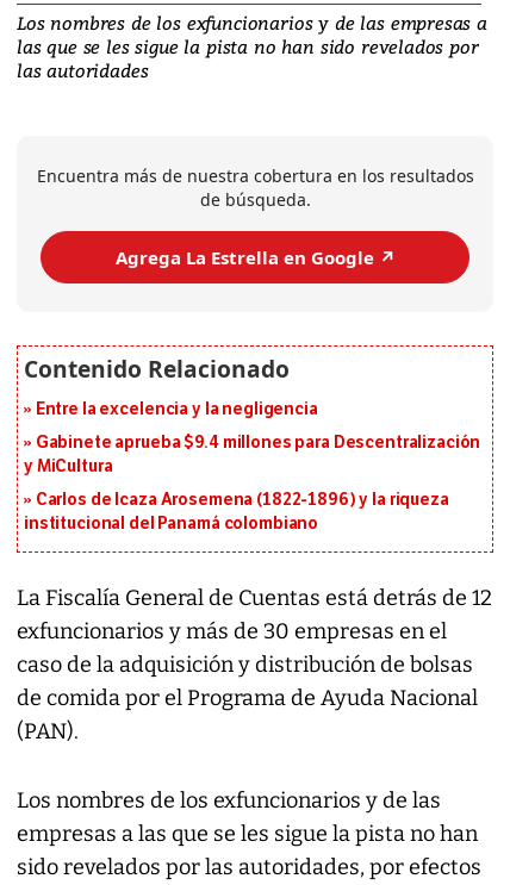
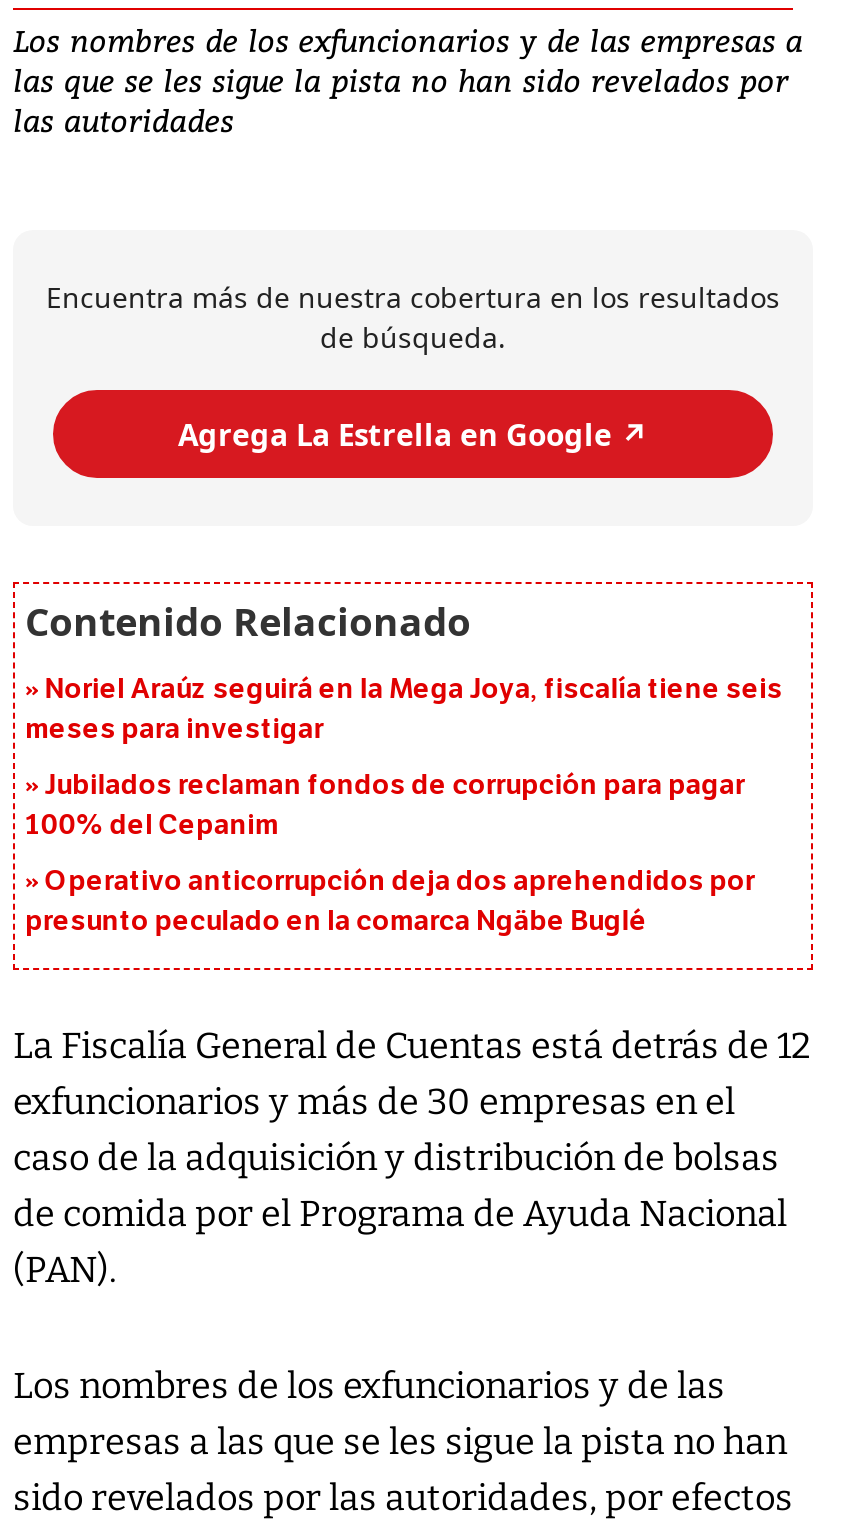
- Entre la excelencia y la negligencia
+ Noriel Araúz seguirá en la Mega Joya, fiscalía tiene seis
+ meses para investigar

- Gabinete aprueba $9.4 millones para Descentralización
- y MiCultura
+ Jubilados reclaman fondos de corrupción para pagar
+ 100% del Cepanim

- Carlos de Icaza Arosemena (1822-1896) y la riqueza
- institucional del Panamá colombiano
+ Operativo anticorrupción deja dos aprehendidos por
+ presunto peculado en la comarca Ngäbe Buglé
